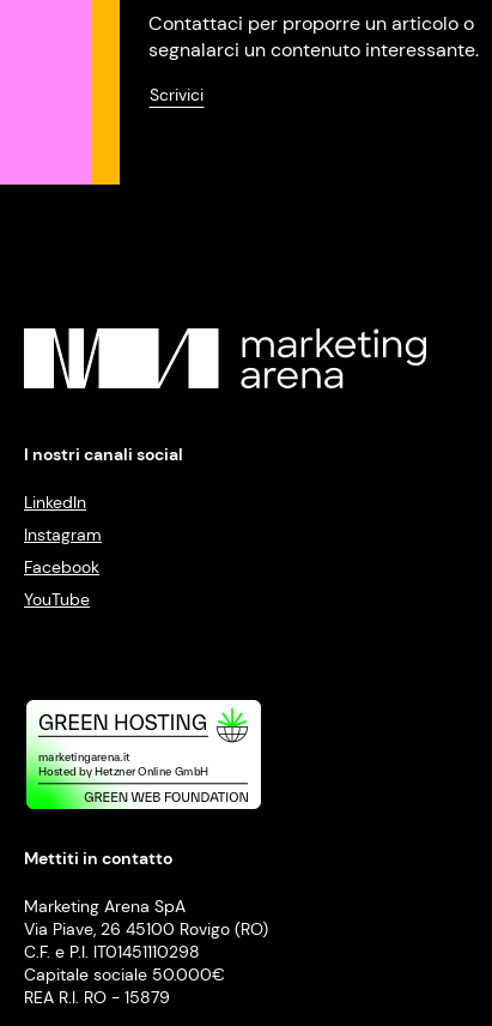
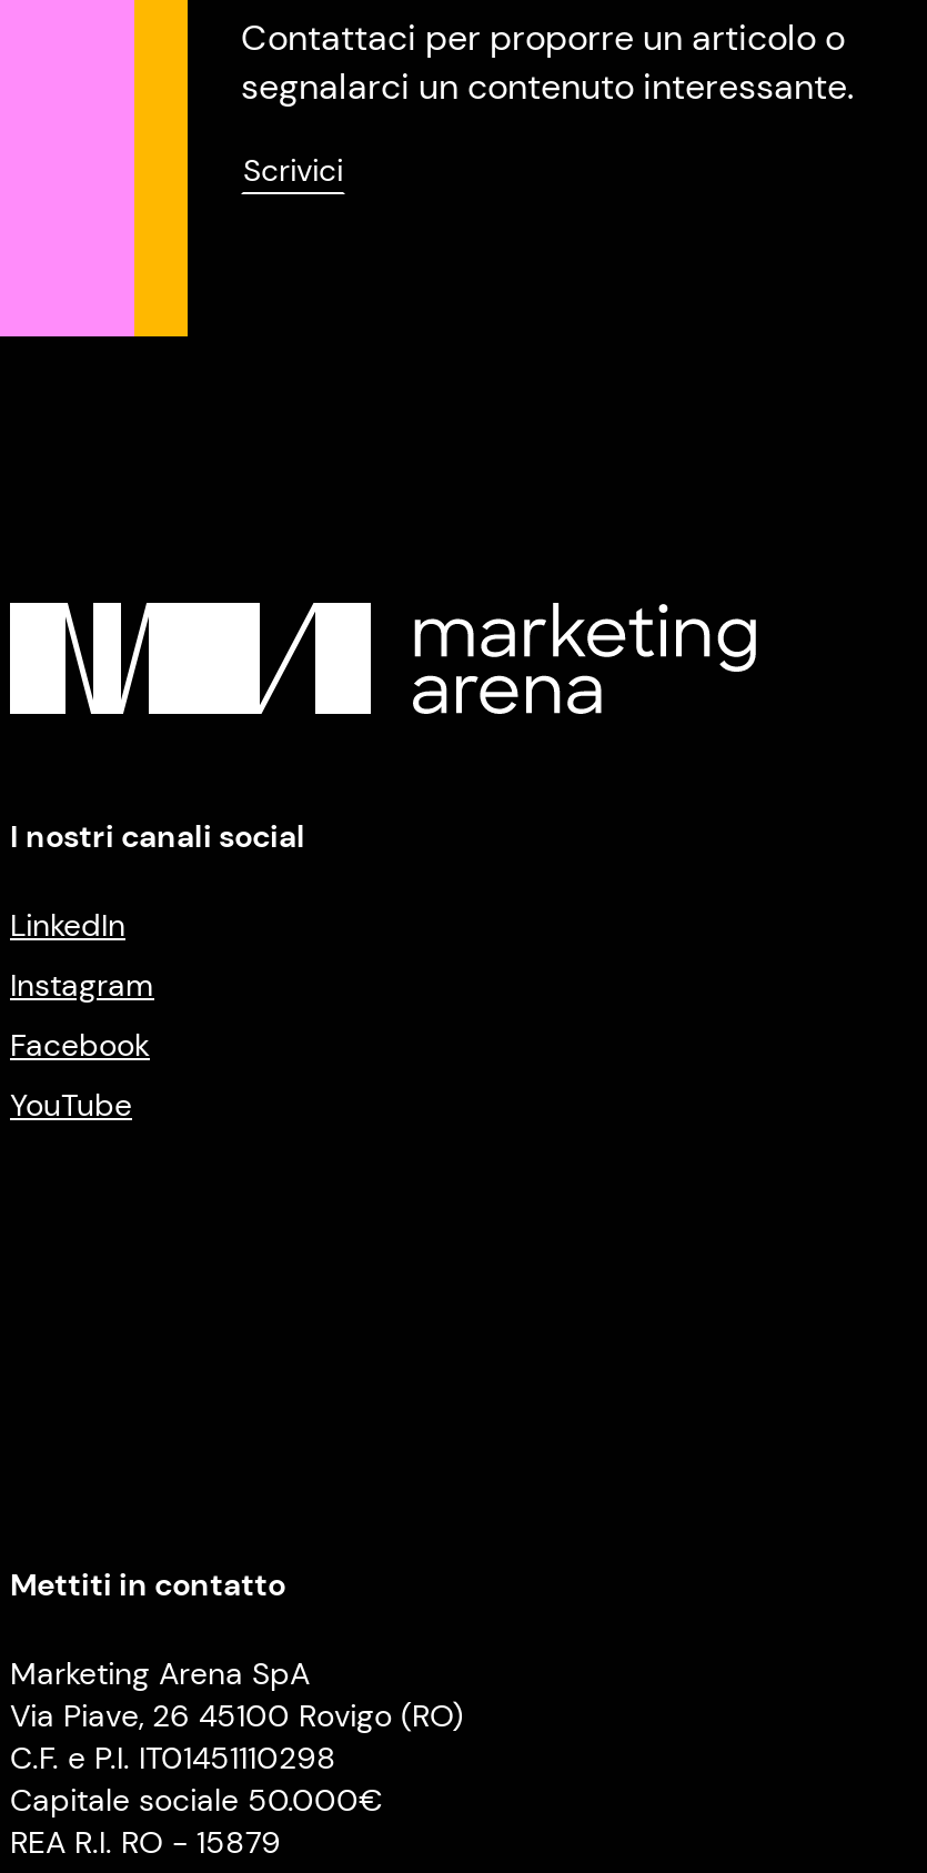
- [image]
